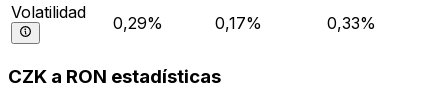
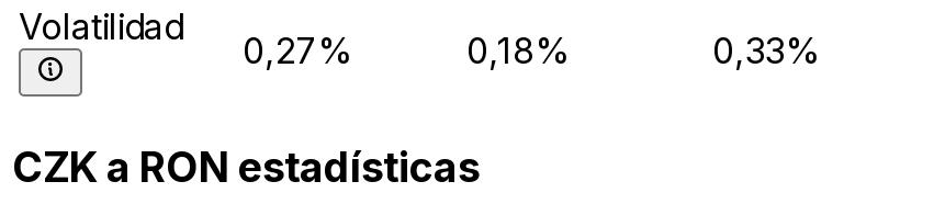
- 0,29%
+ 0,27%

- 0,17%
+ 0,18%
